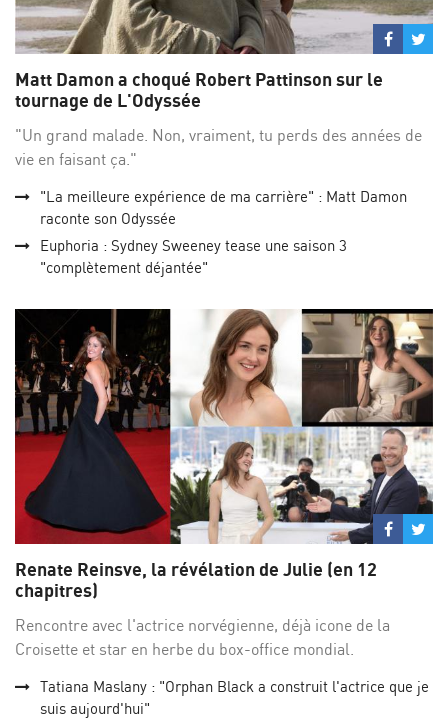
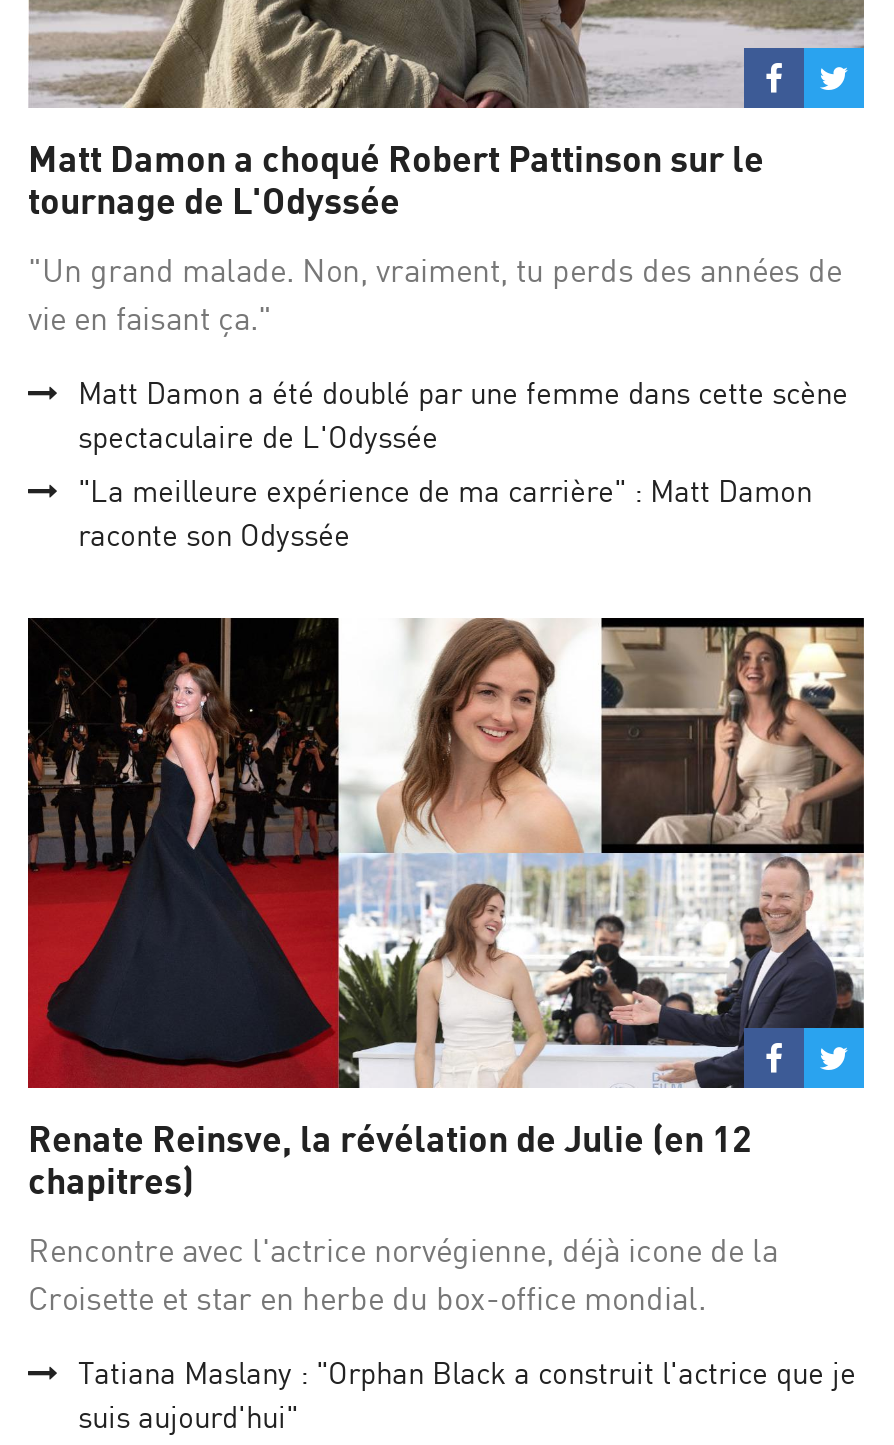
+ Matt Damon a été doublé par une femme dans cette scène
+ spectaculaire de L'Odyssée

moved down: "La meilleure expérience de ma carrière" : Matt Damon | raconte son Odyssée

- Euphoria : Sydney Sweeney tease une saison 3
- "complètement déjantée"
